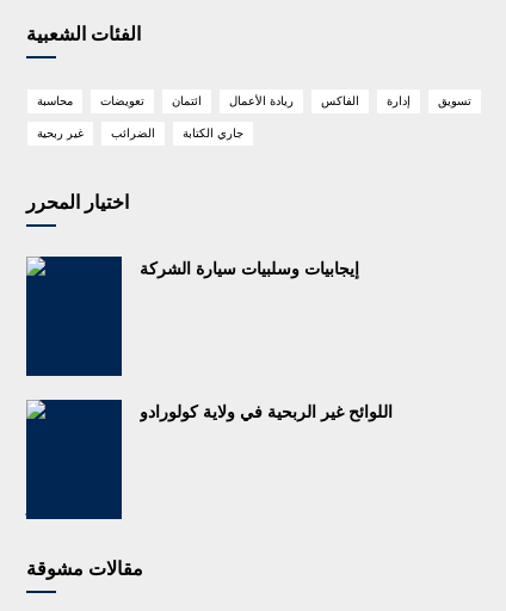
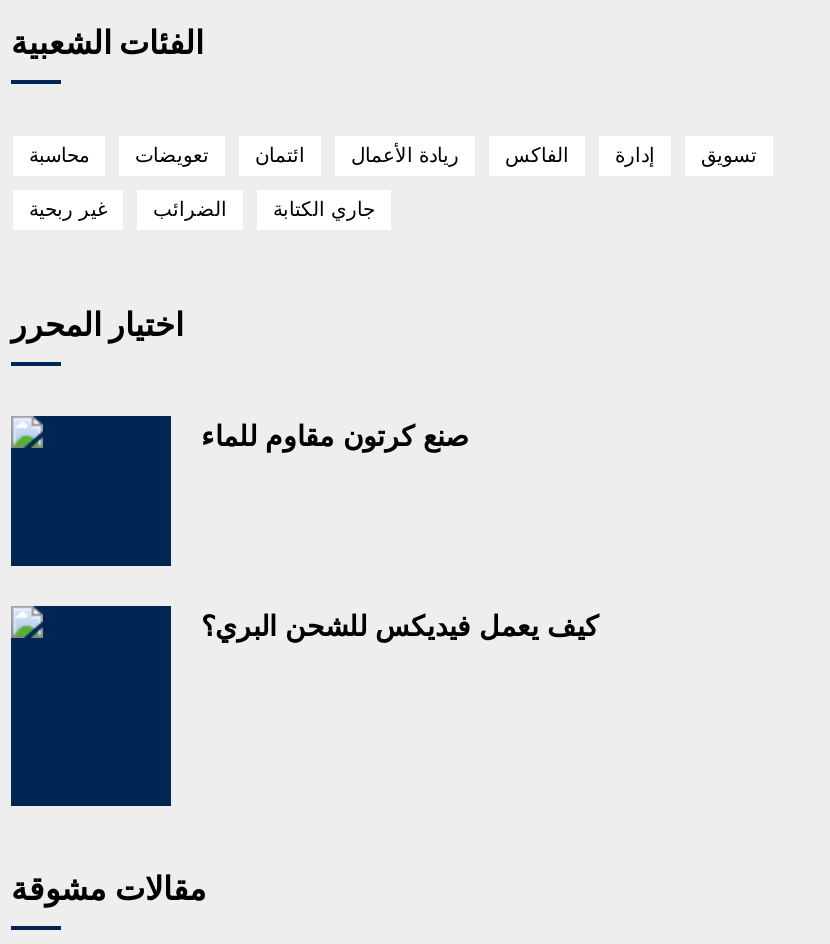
- إيجابيات وسلبيات سيارة الشركة
+ صنع كرتون مقاوم للماء

- اللوائح غير الربحية في ولاية كولورادو
+ كيف يعمل فيديكس للشحن البري؟
